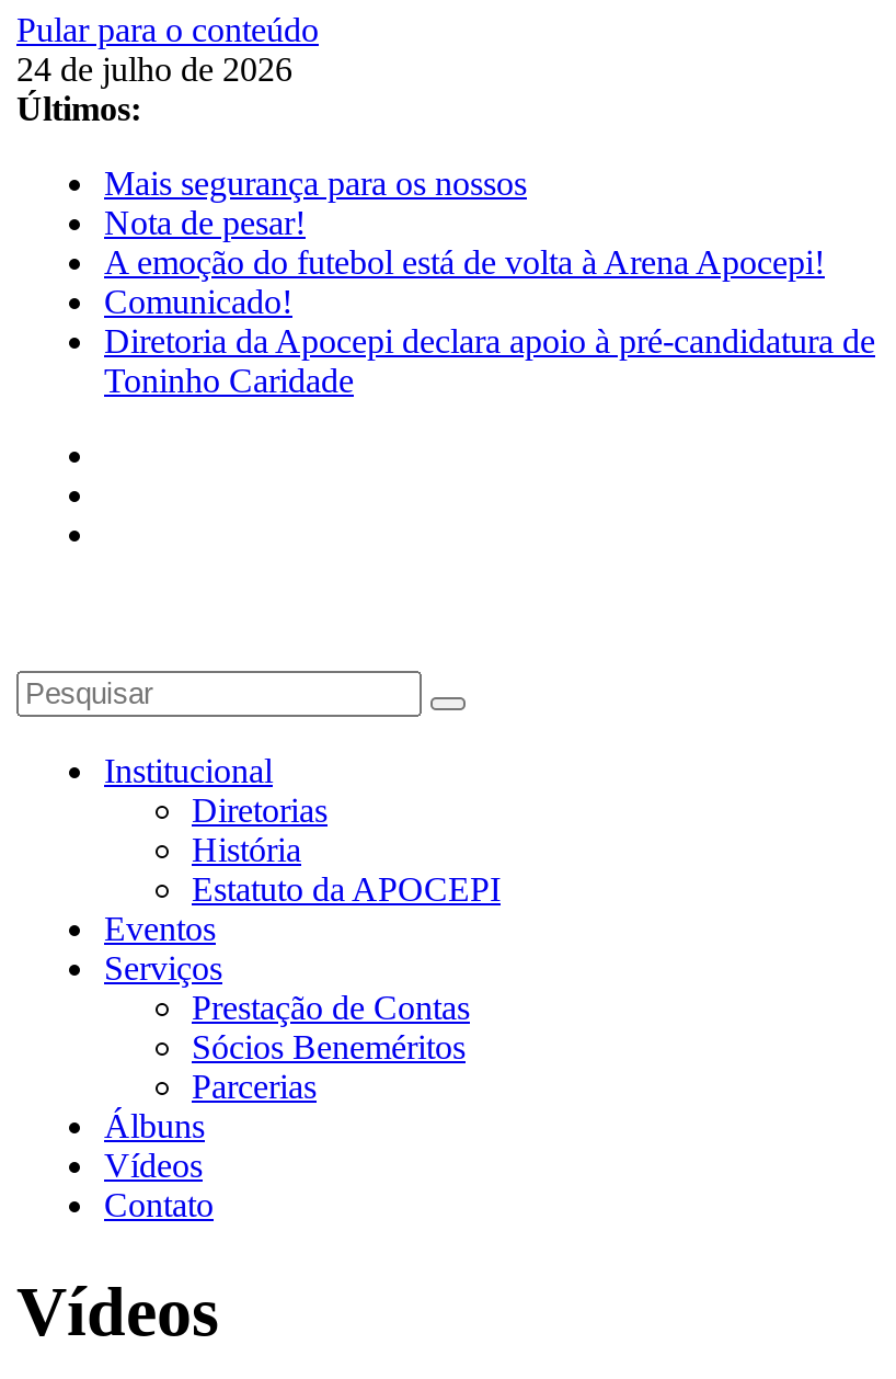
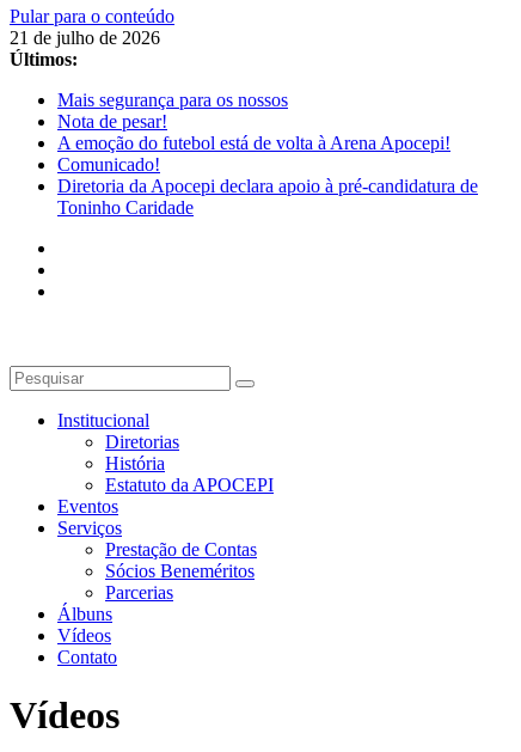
- 24 de julho de 2026
+ 21 de julho de 2026
